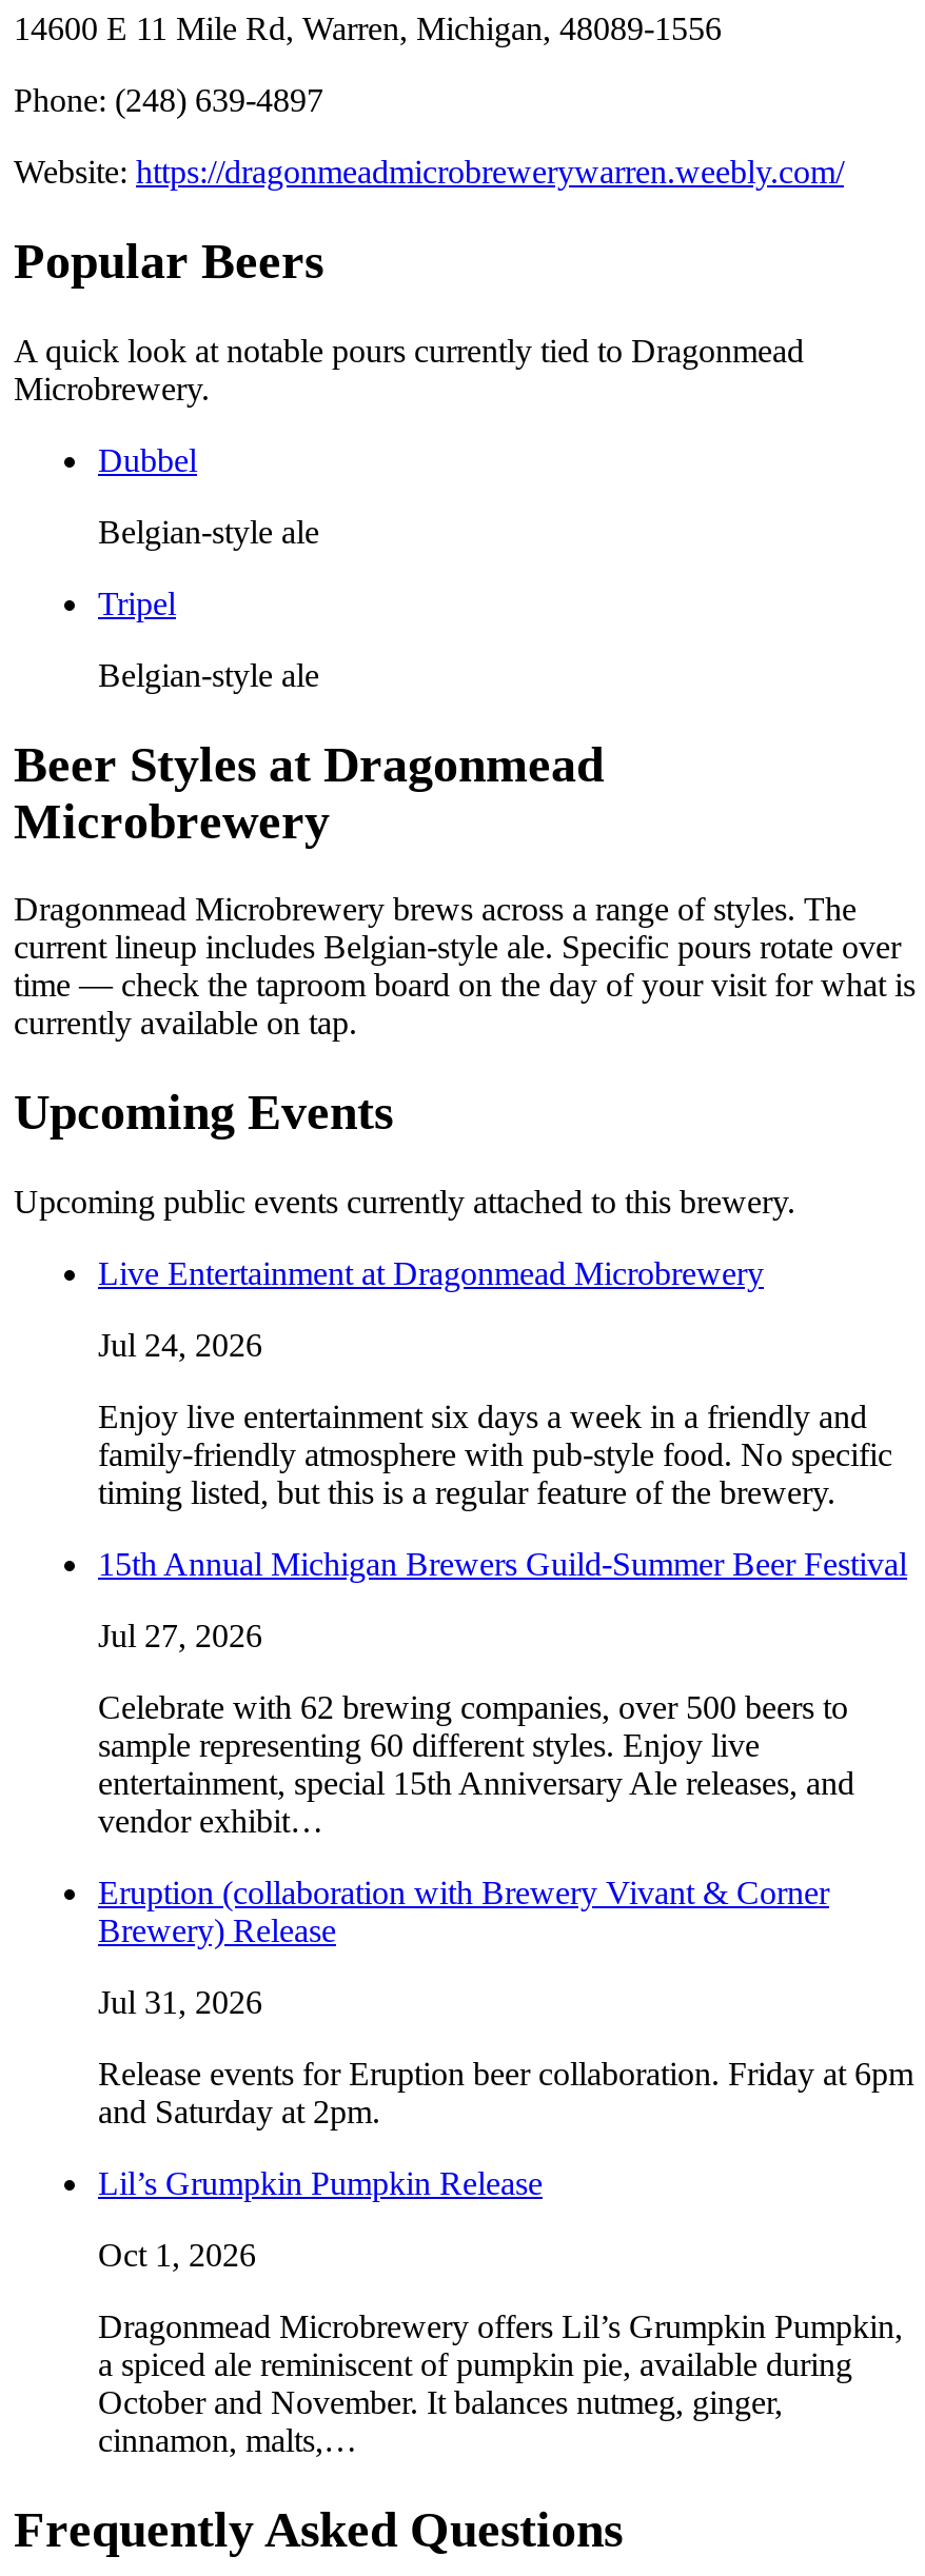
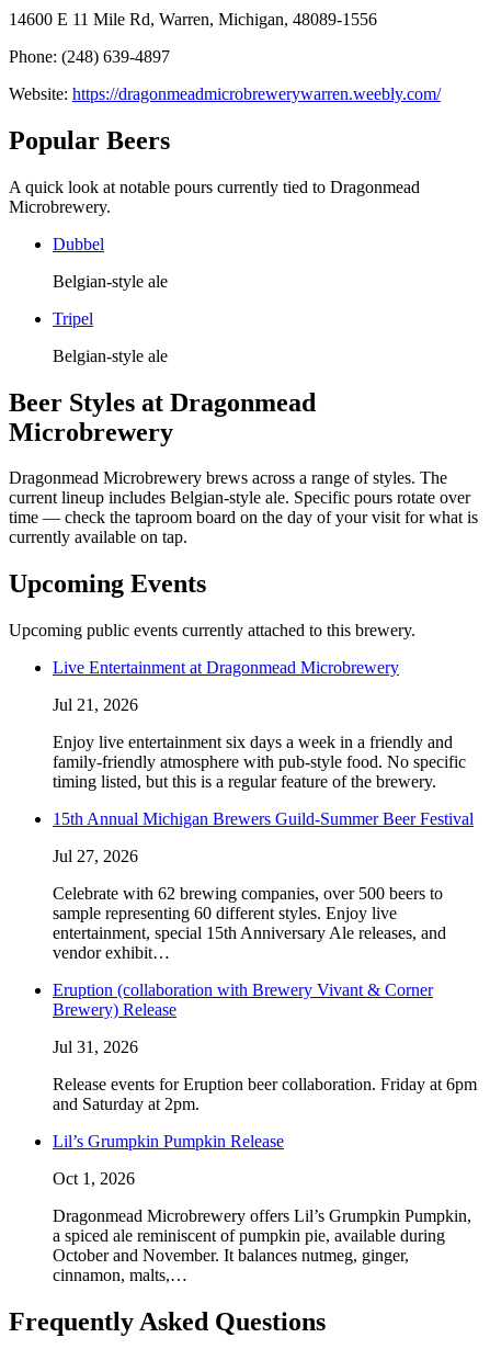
- Jul 24, 2026
+ Jul 21, 2026
